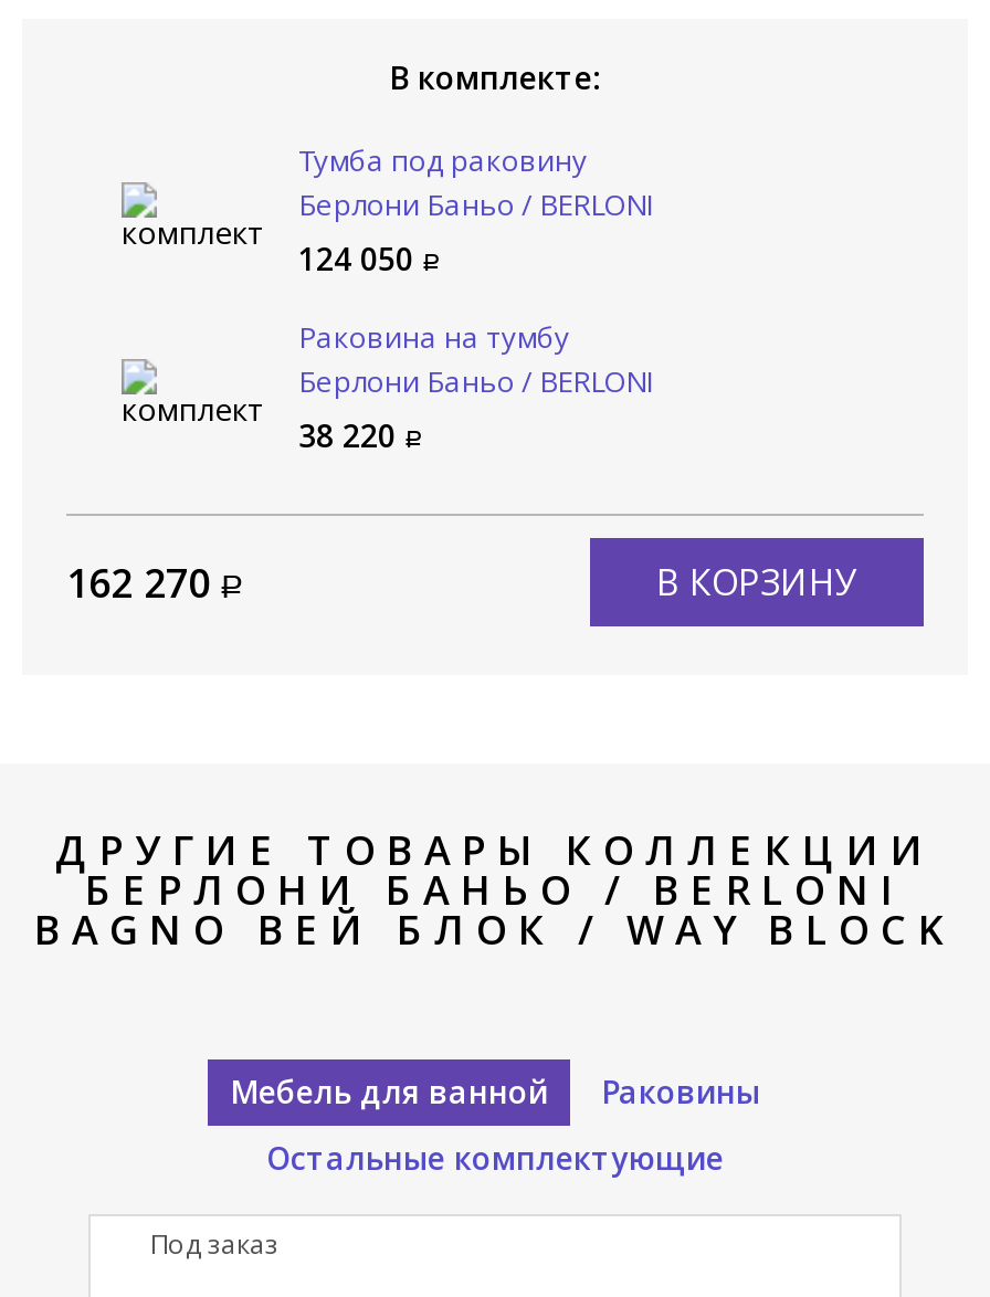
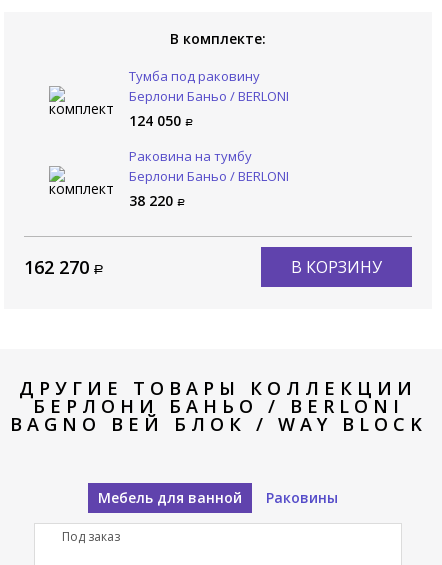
- Остальные комплектующие
